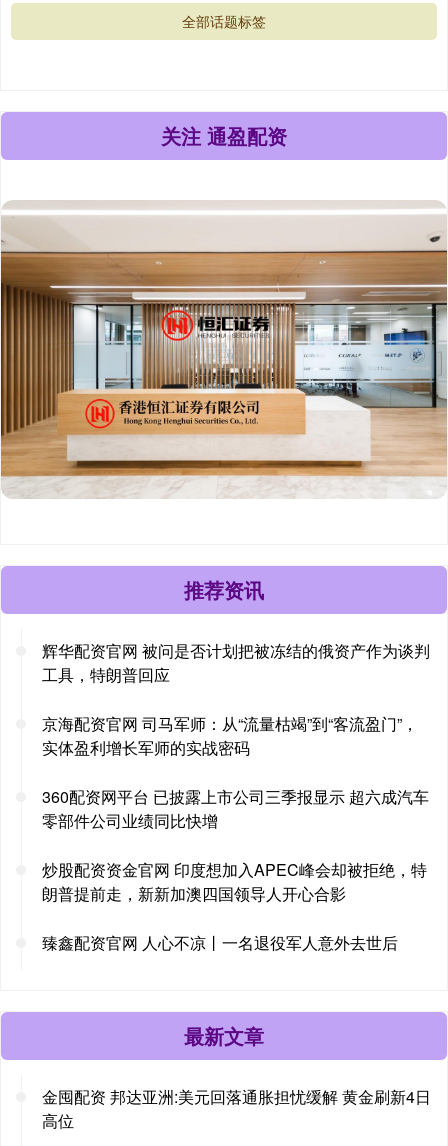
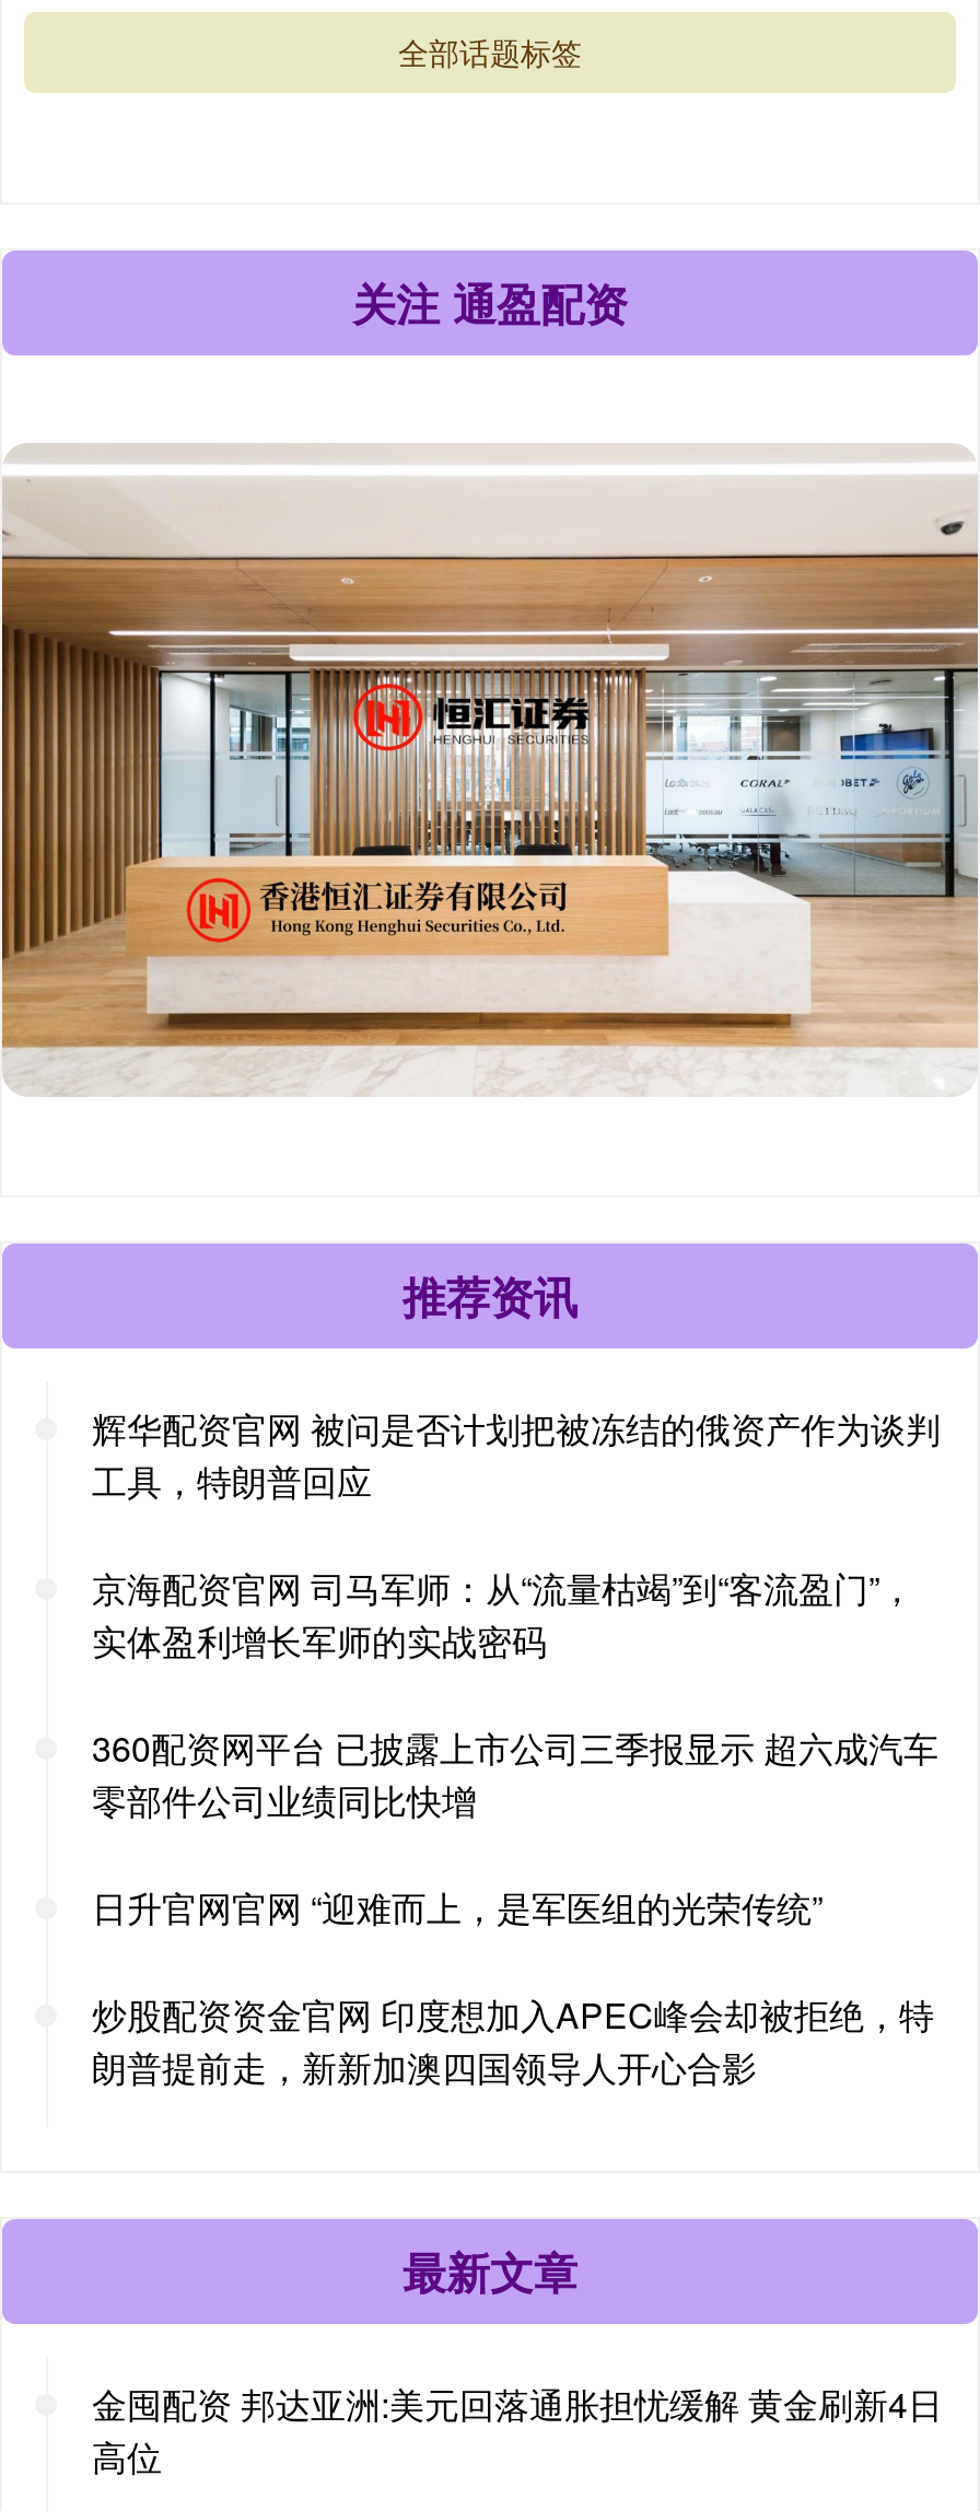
+ 日升官网官网 “迎难而上，是军医组的光荣传统”

moved down: 炒股配资资金官网 印度想加入APEC峰会却被拒绝，特 | 朗普提前走，新新加澳四国领导人开心合影

- 臻鑫配资官网 人心不凉丨一名退役军人意外去世后
